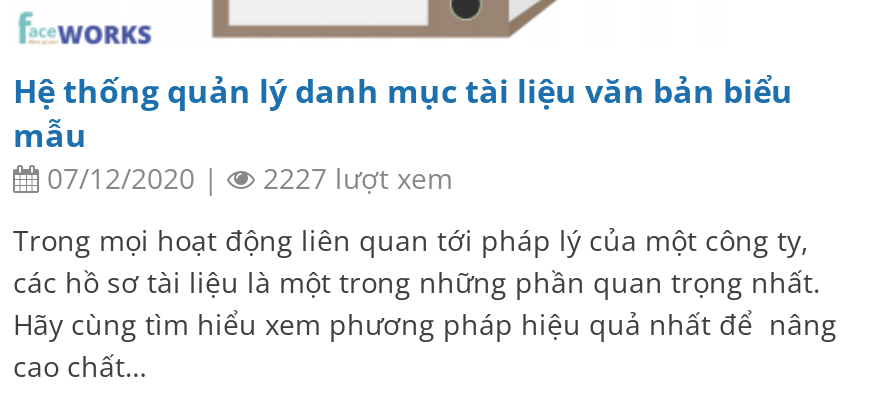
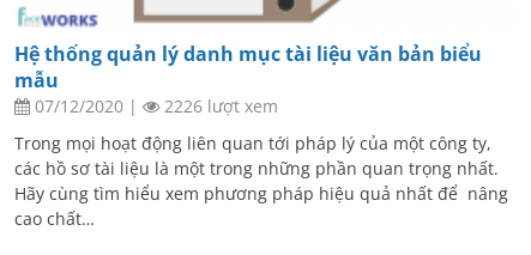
- 2227 lượt xem
+ 2226 lượt xem
